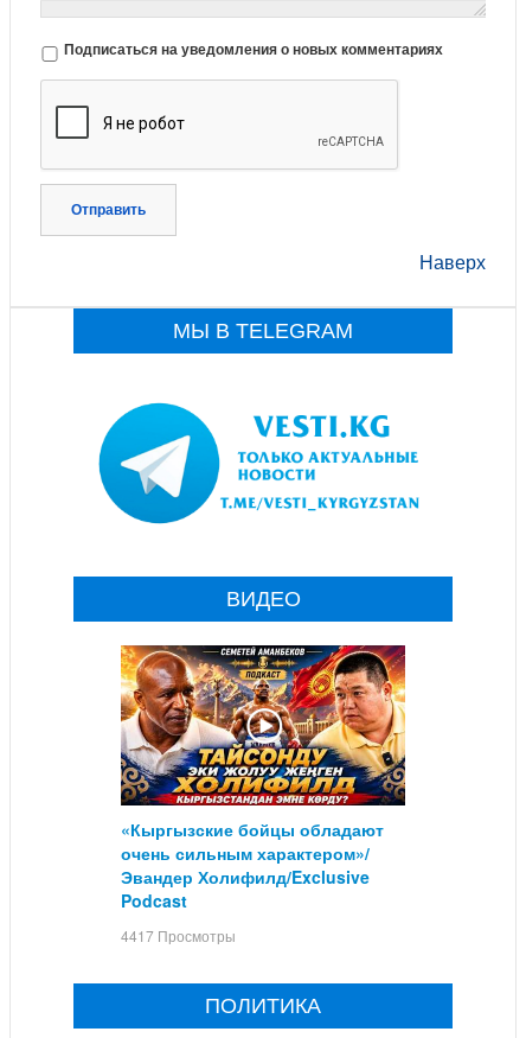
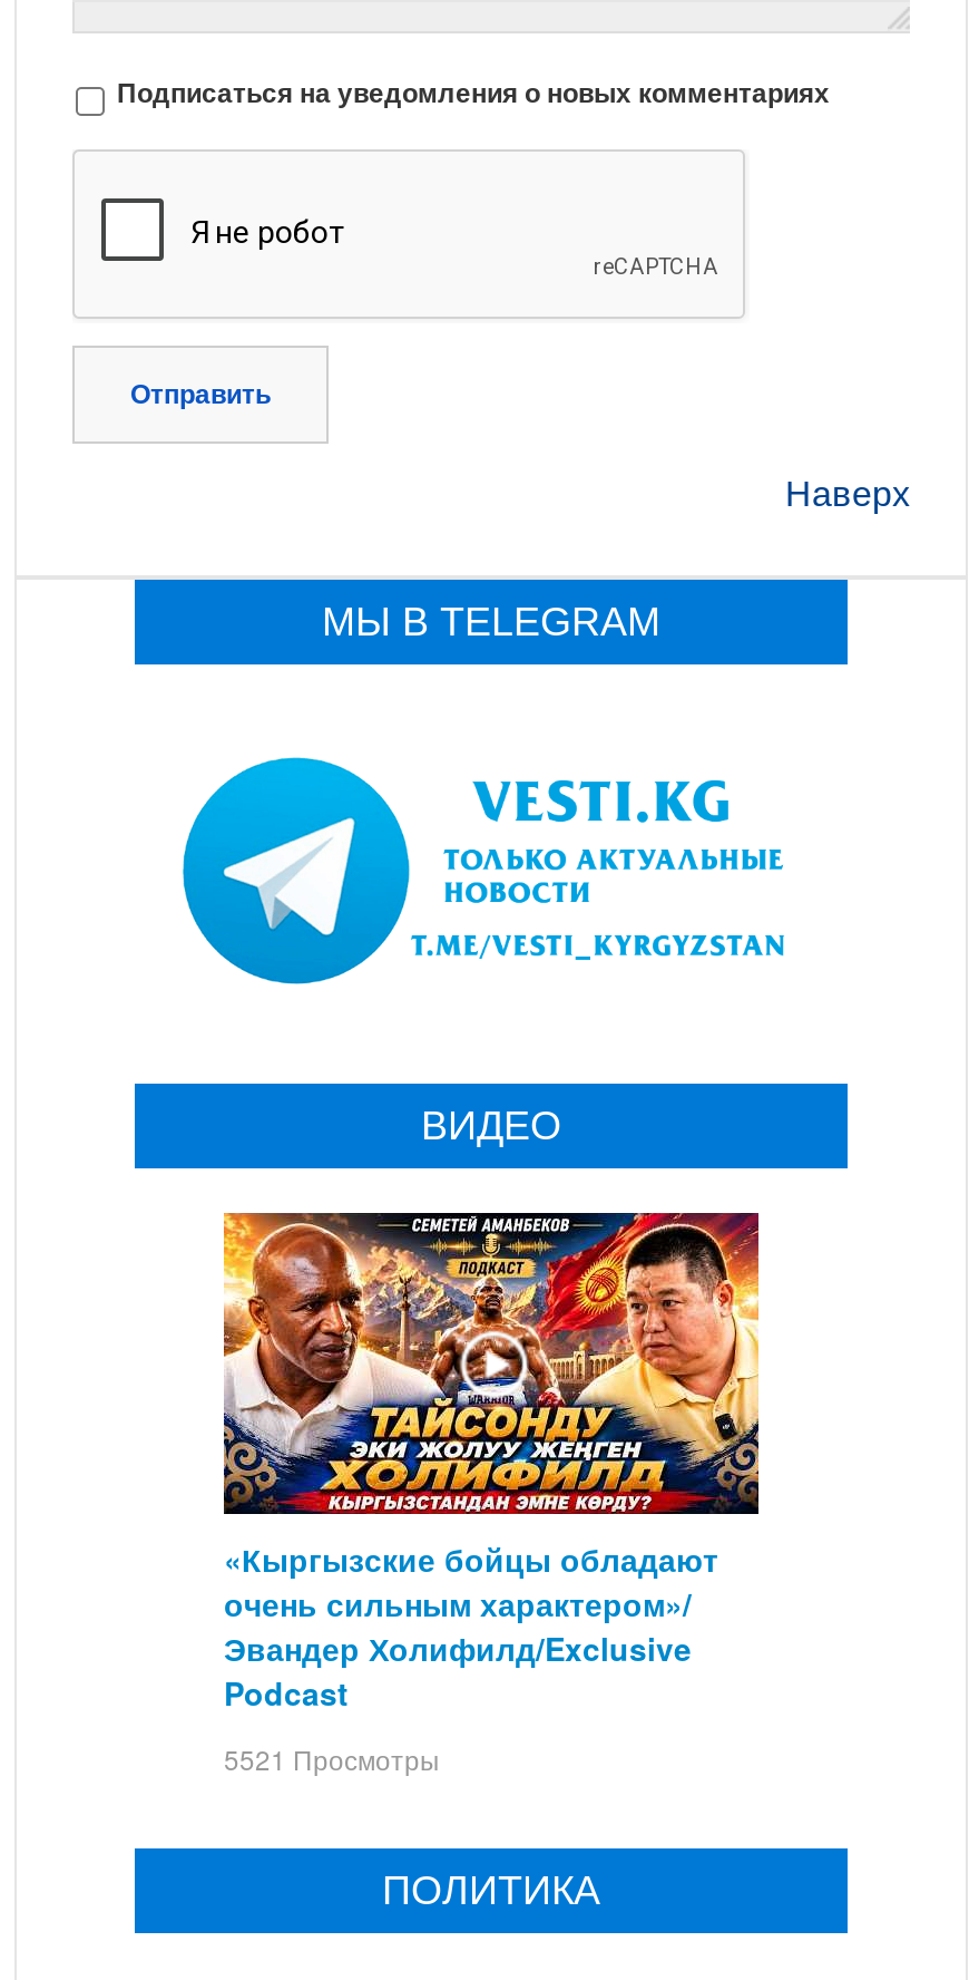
- 4417 Просмотры
+ 5521 Просмотры
